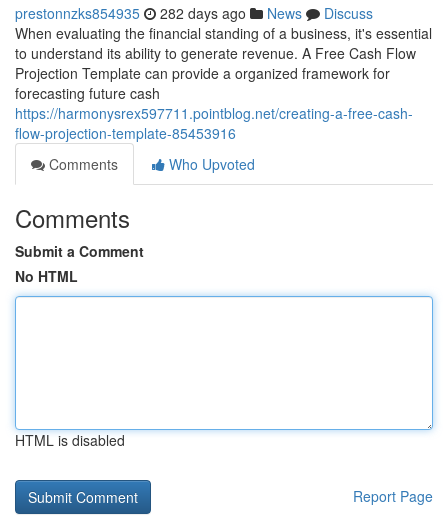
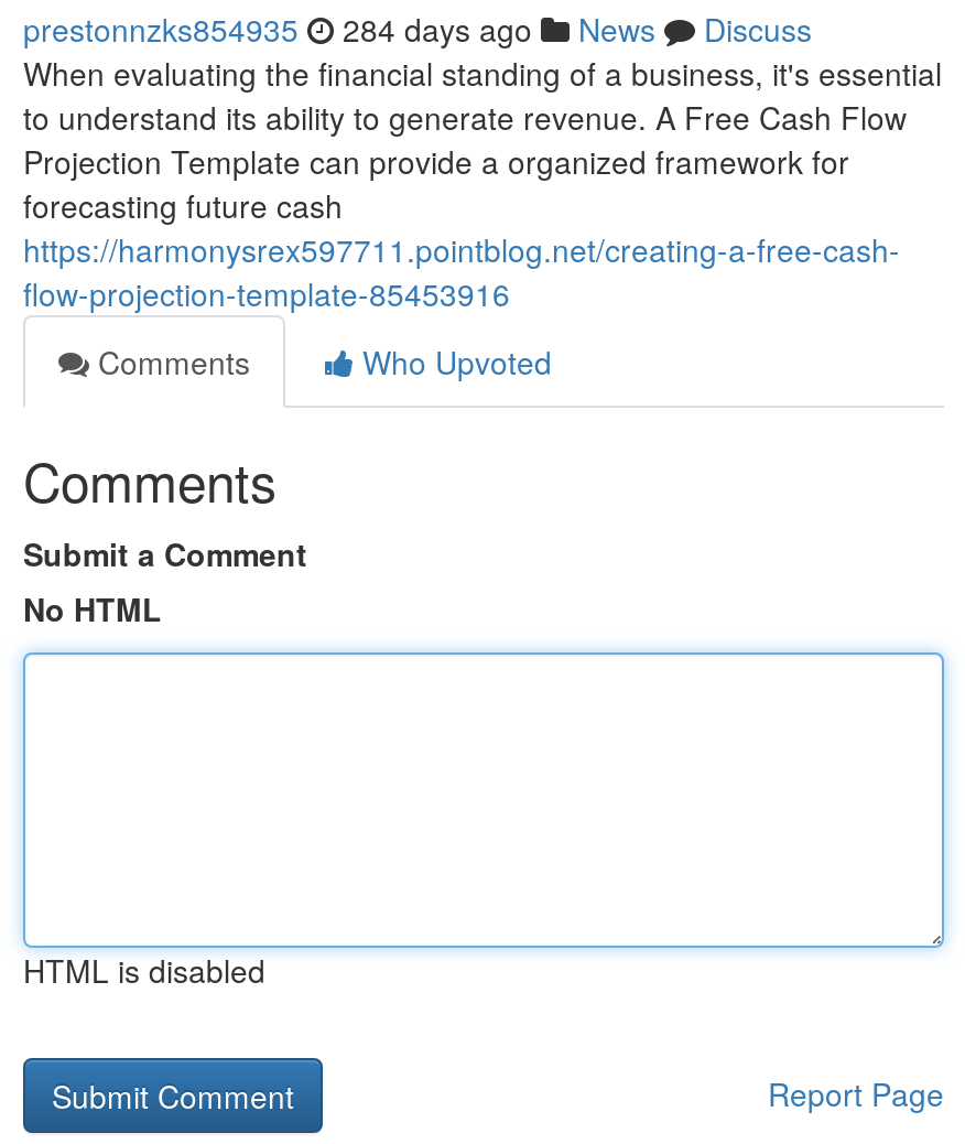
- prestonnzks854935 282 days ago News Discuss
+ prestonnzks854935 284 days ago News Discuss
